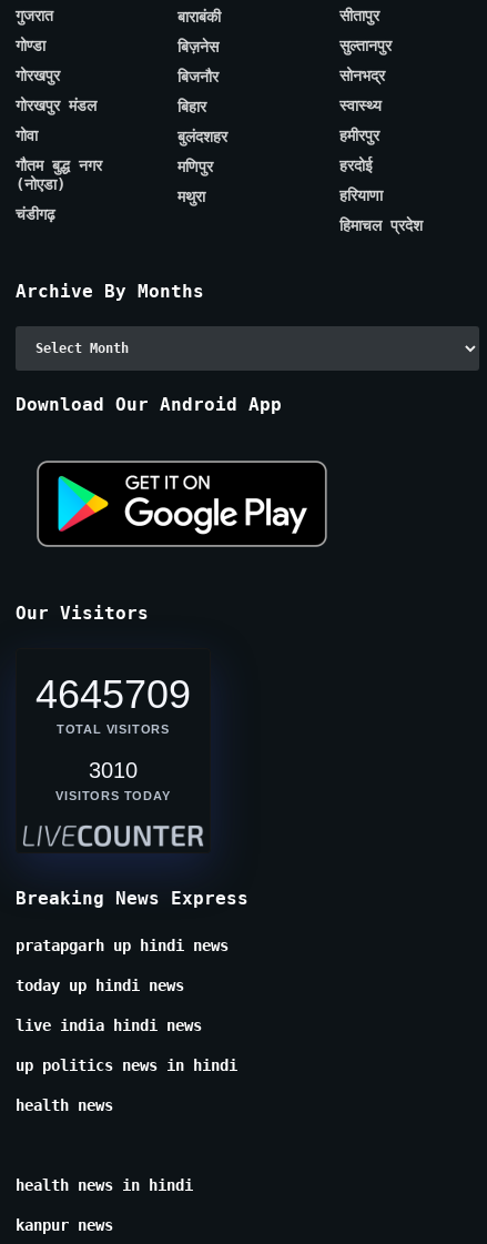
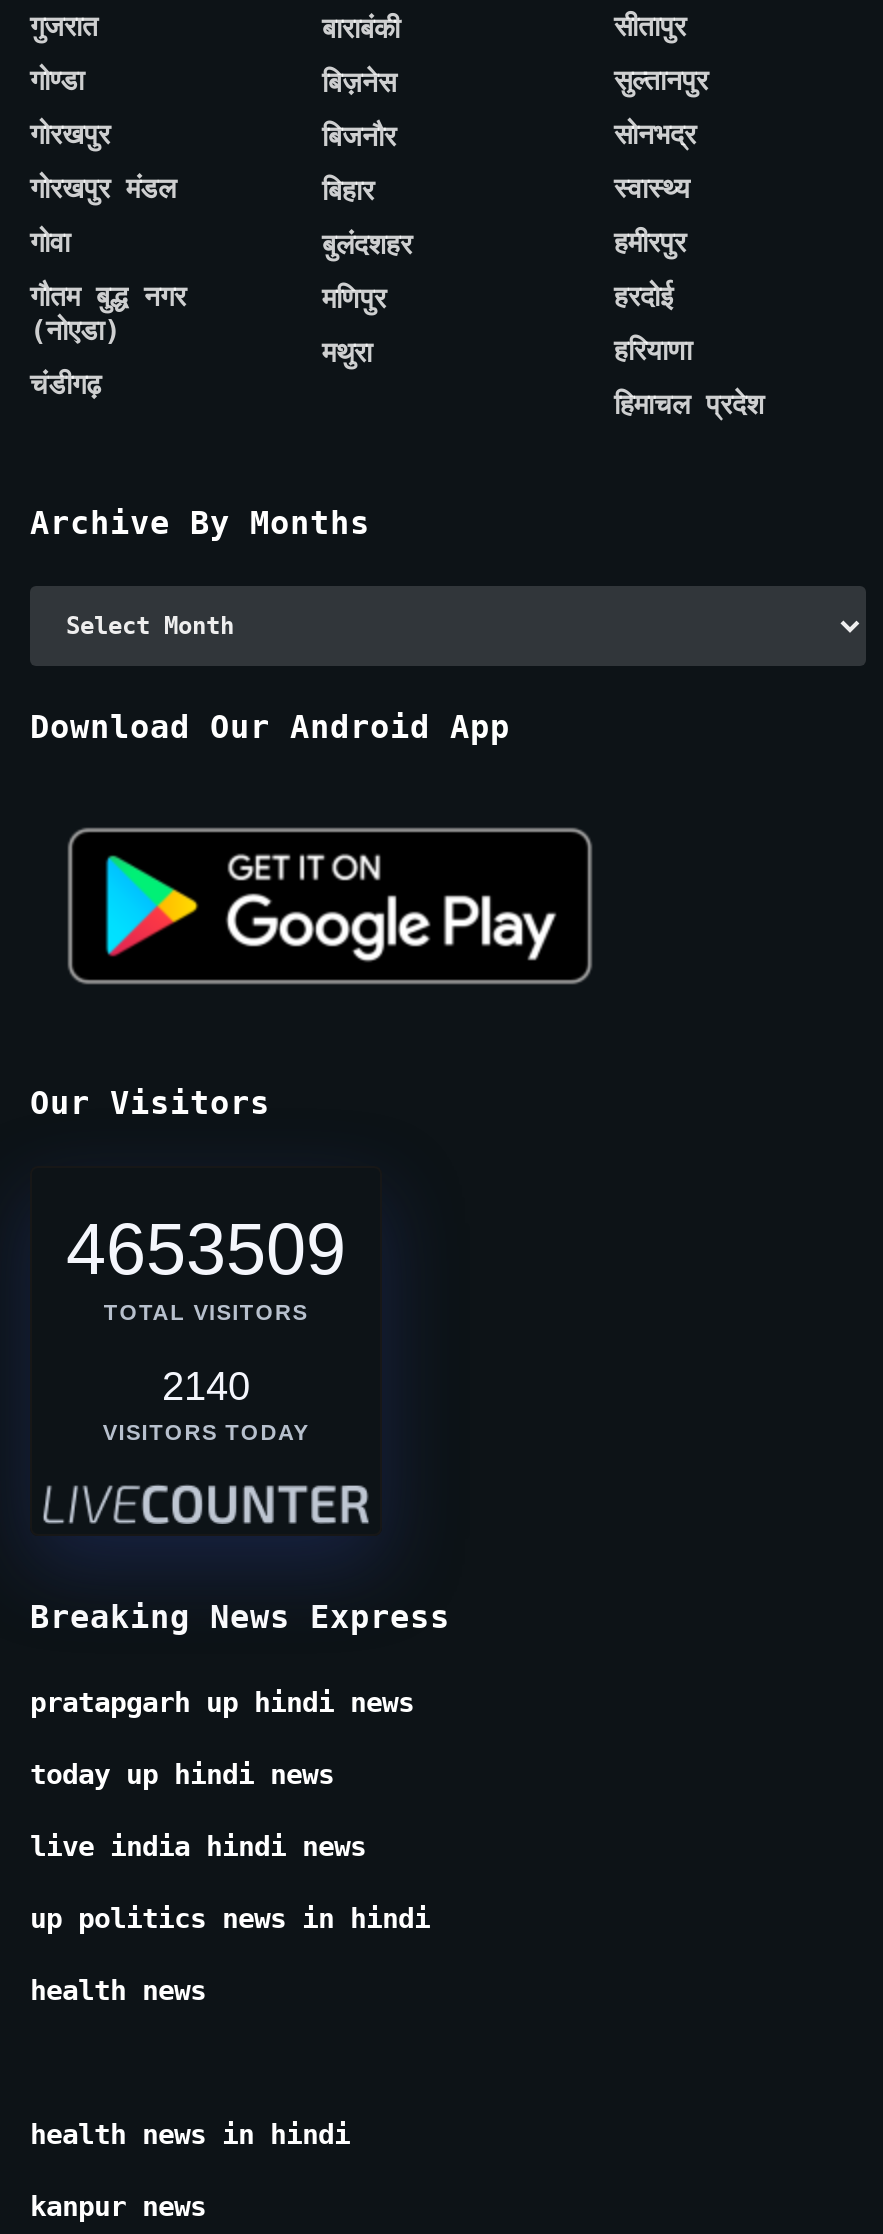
- 4645709
+ 4653509

- 3010
+ 2140
